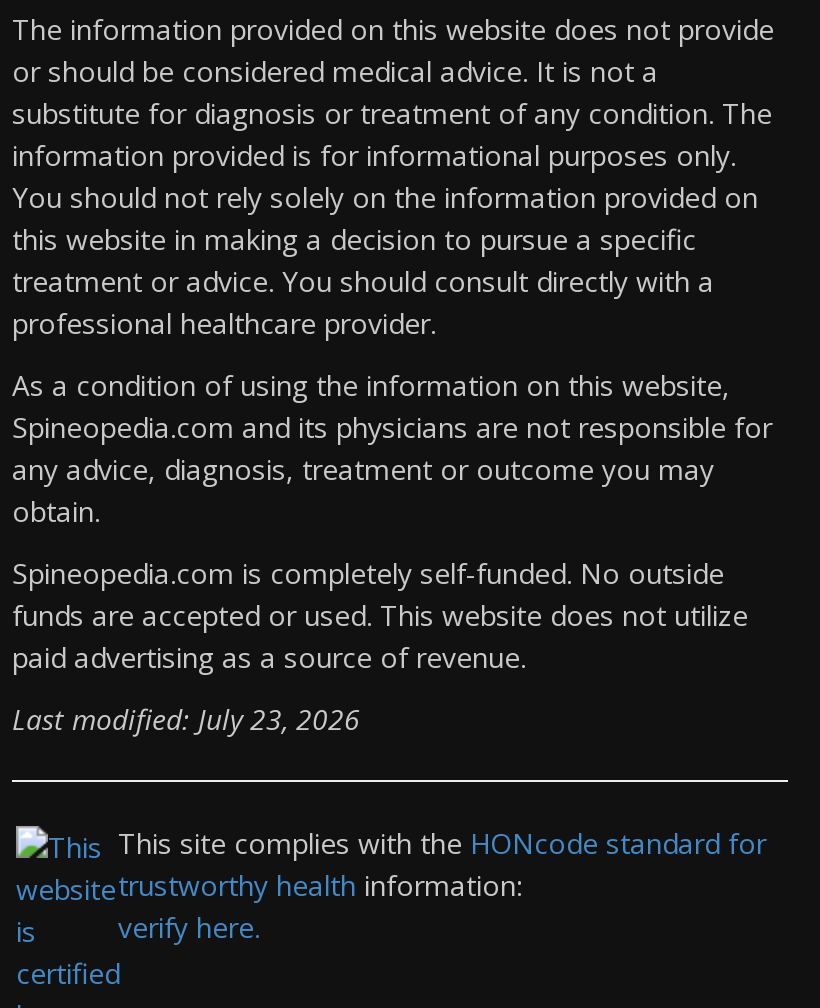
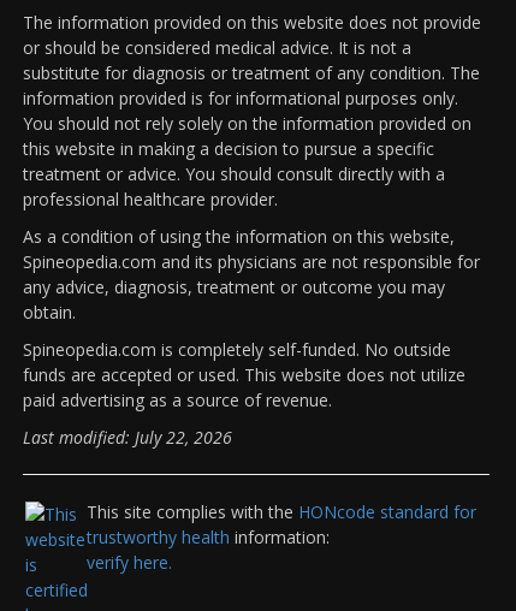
- Last modified: July 23, 2026
+ Last modified: July 22, 2026
